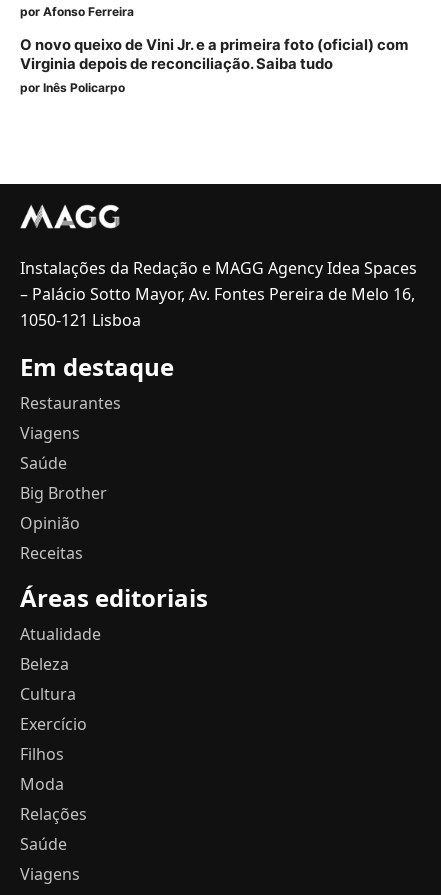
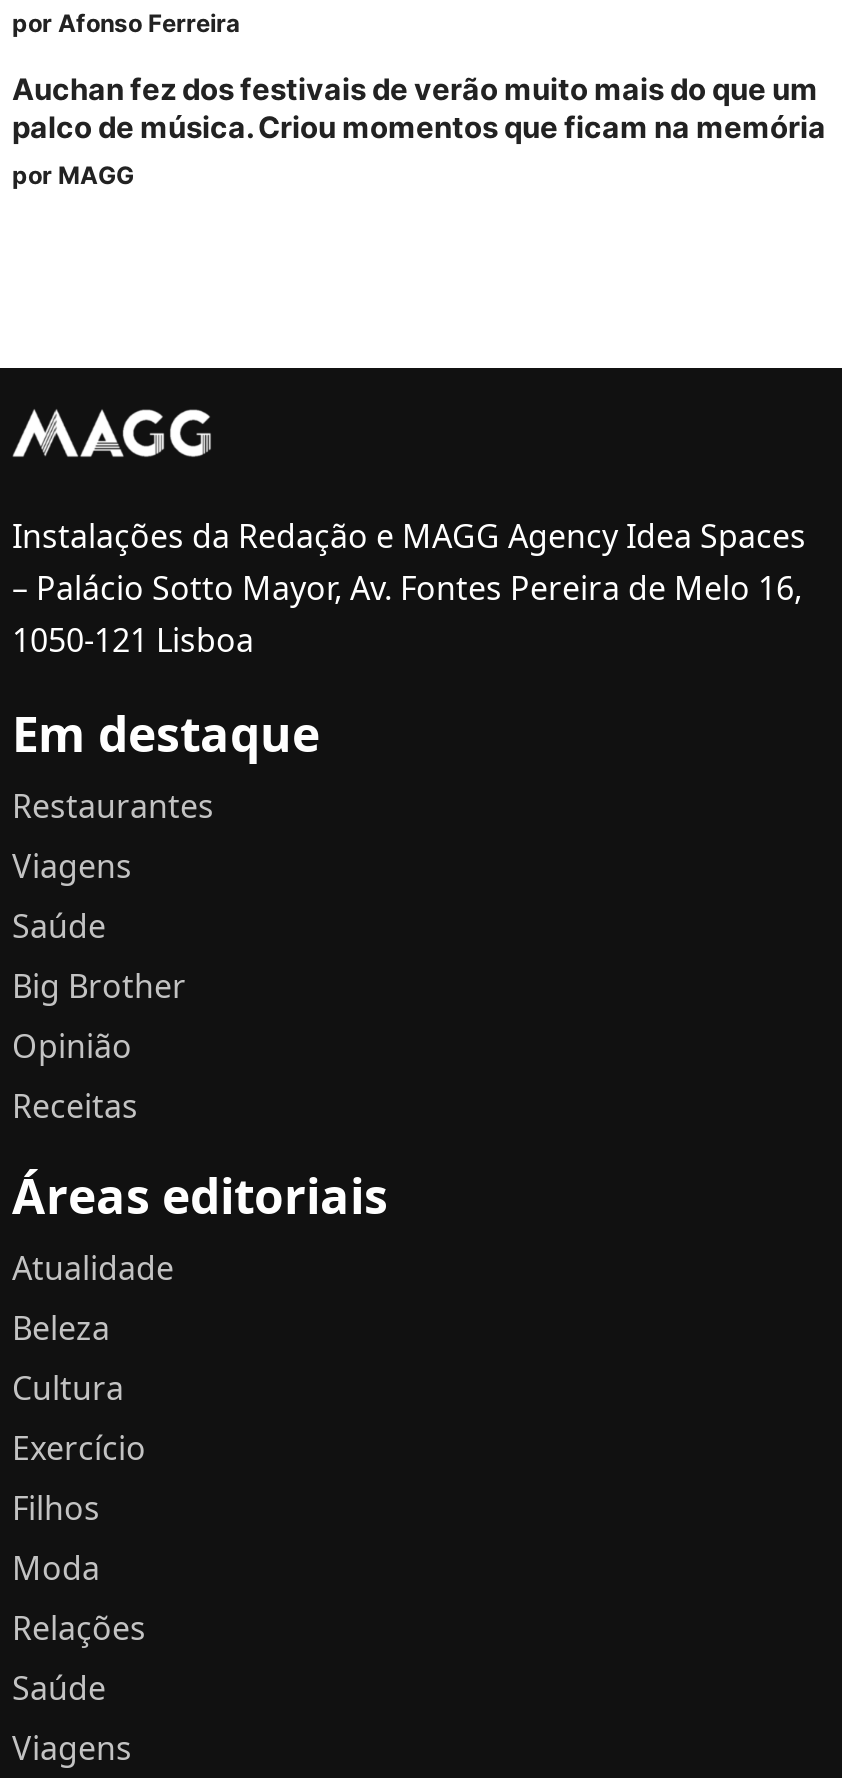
- O novo queixo de Vini Jr. e a primeira foto (oficial) com
- Virginia depois de reconciliação. Saiba tudo
- por Inês Policarpo
+ Auchan fez dos festivais de verão muito mais do que um
+ palco de música. Criou momentos que ficam na memória
+ por MAGG
